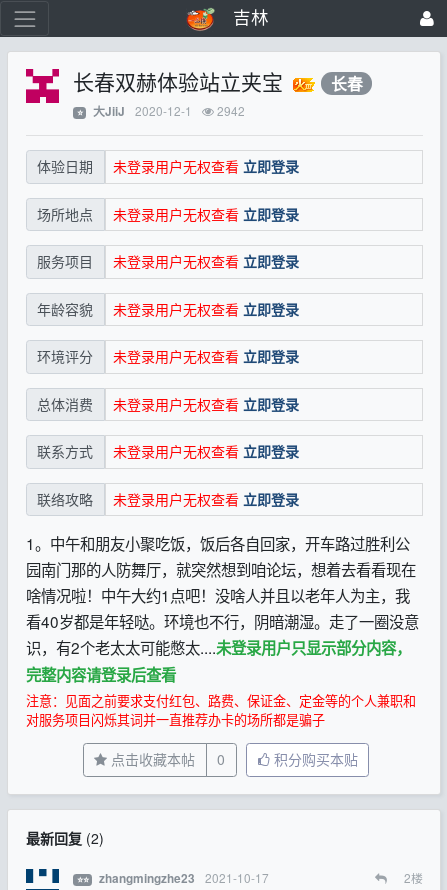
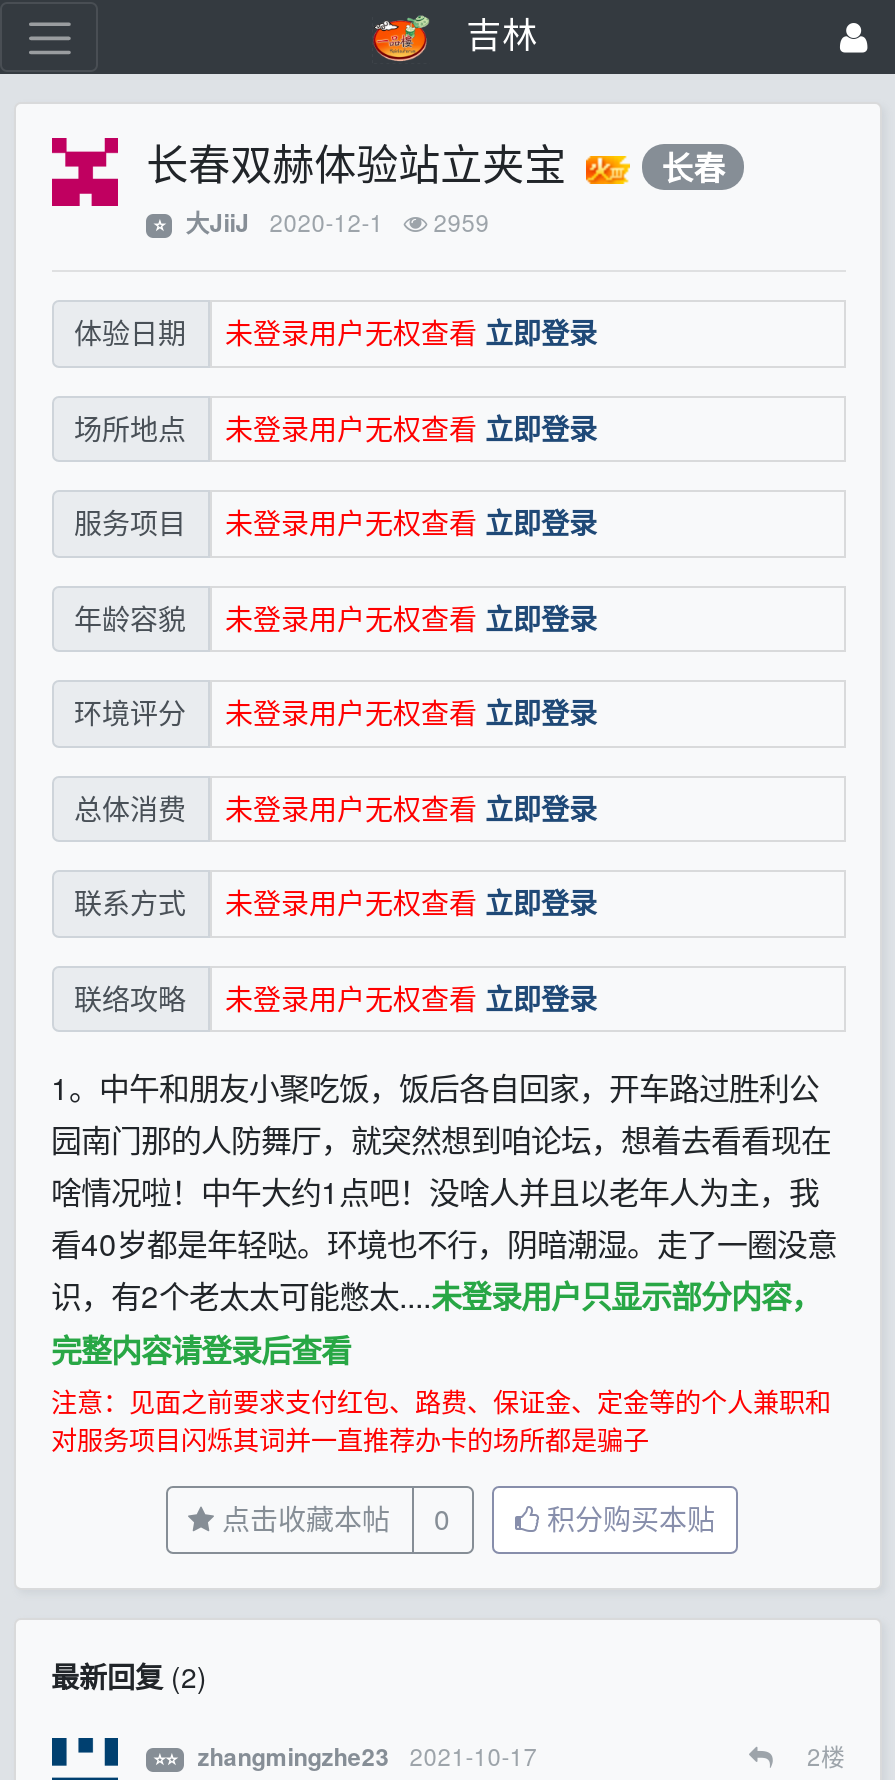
- 2942
+ 2959
